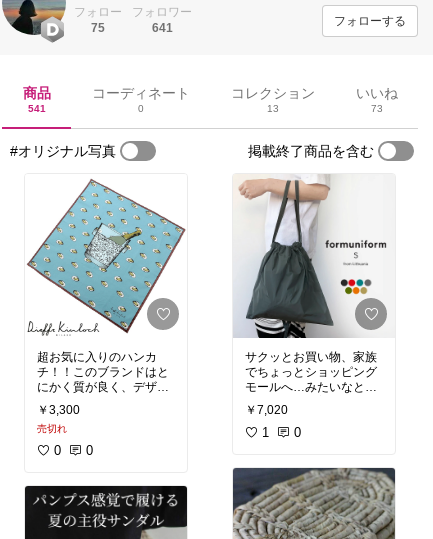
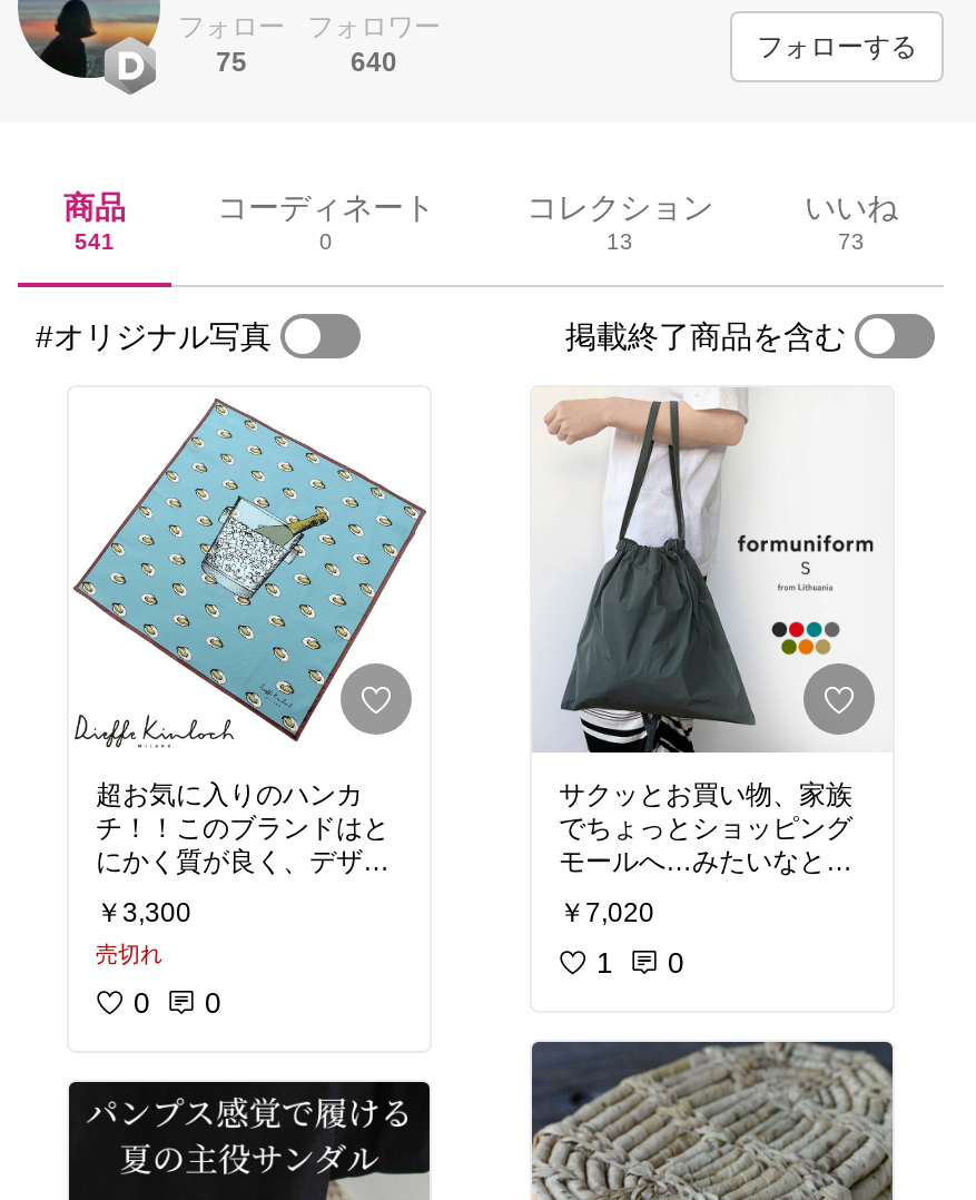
- 641
+ 640
